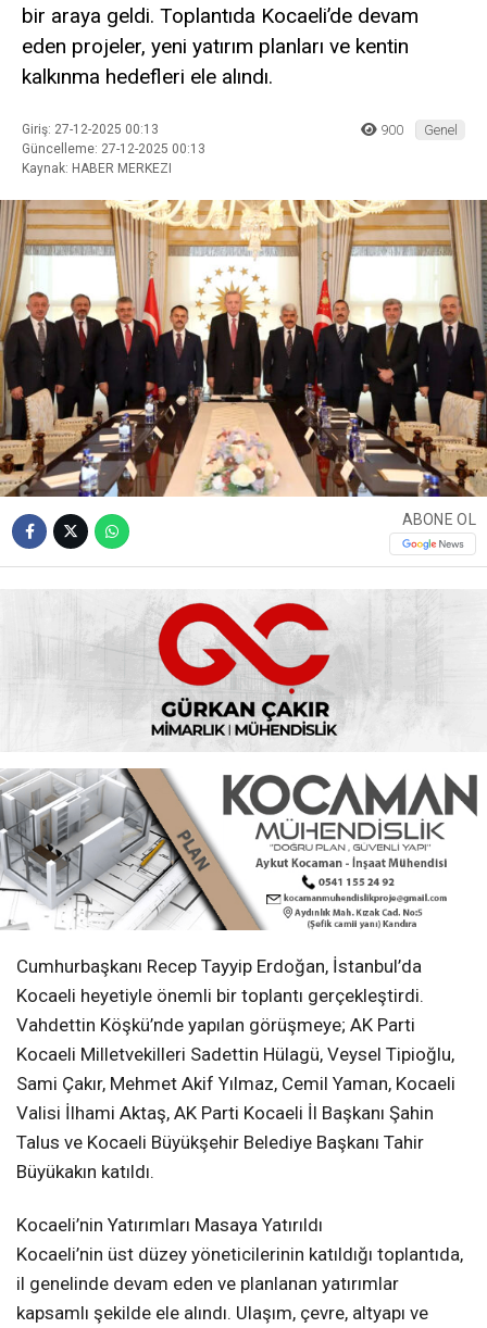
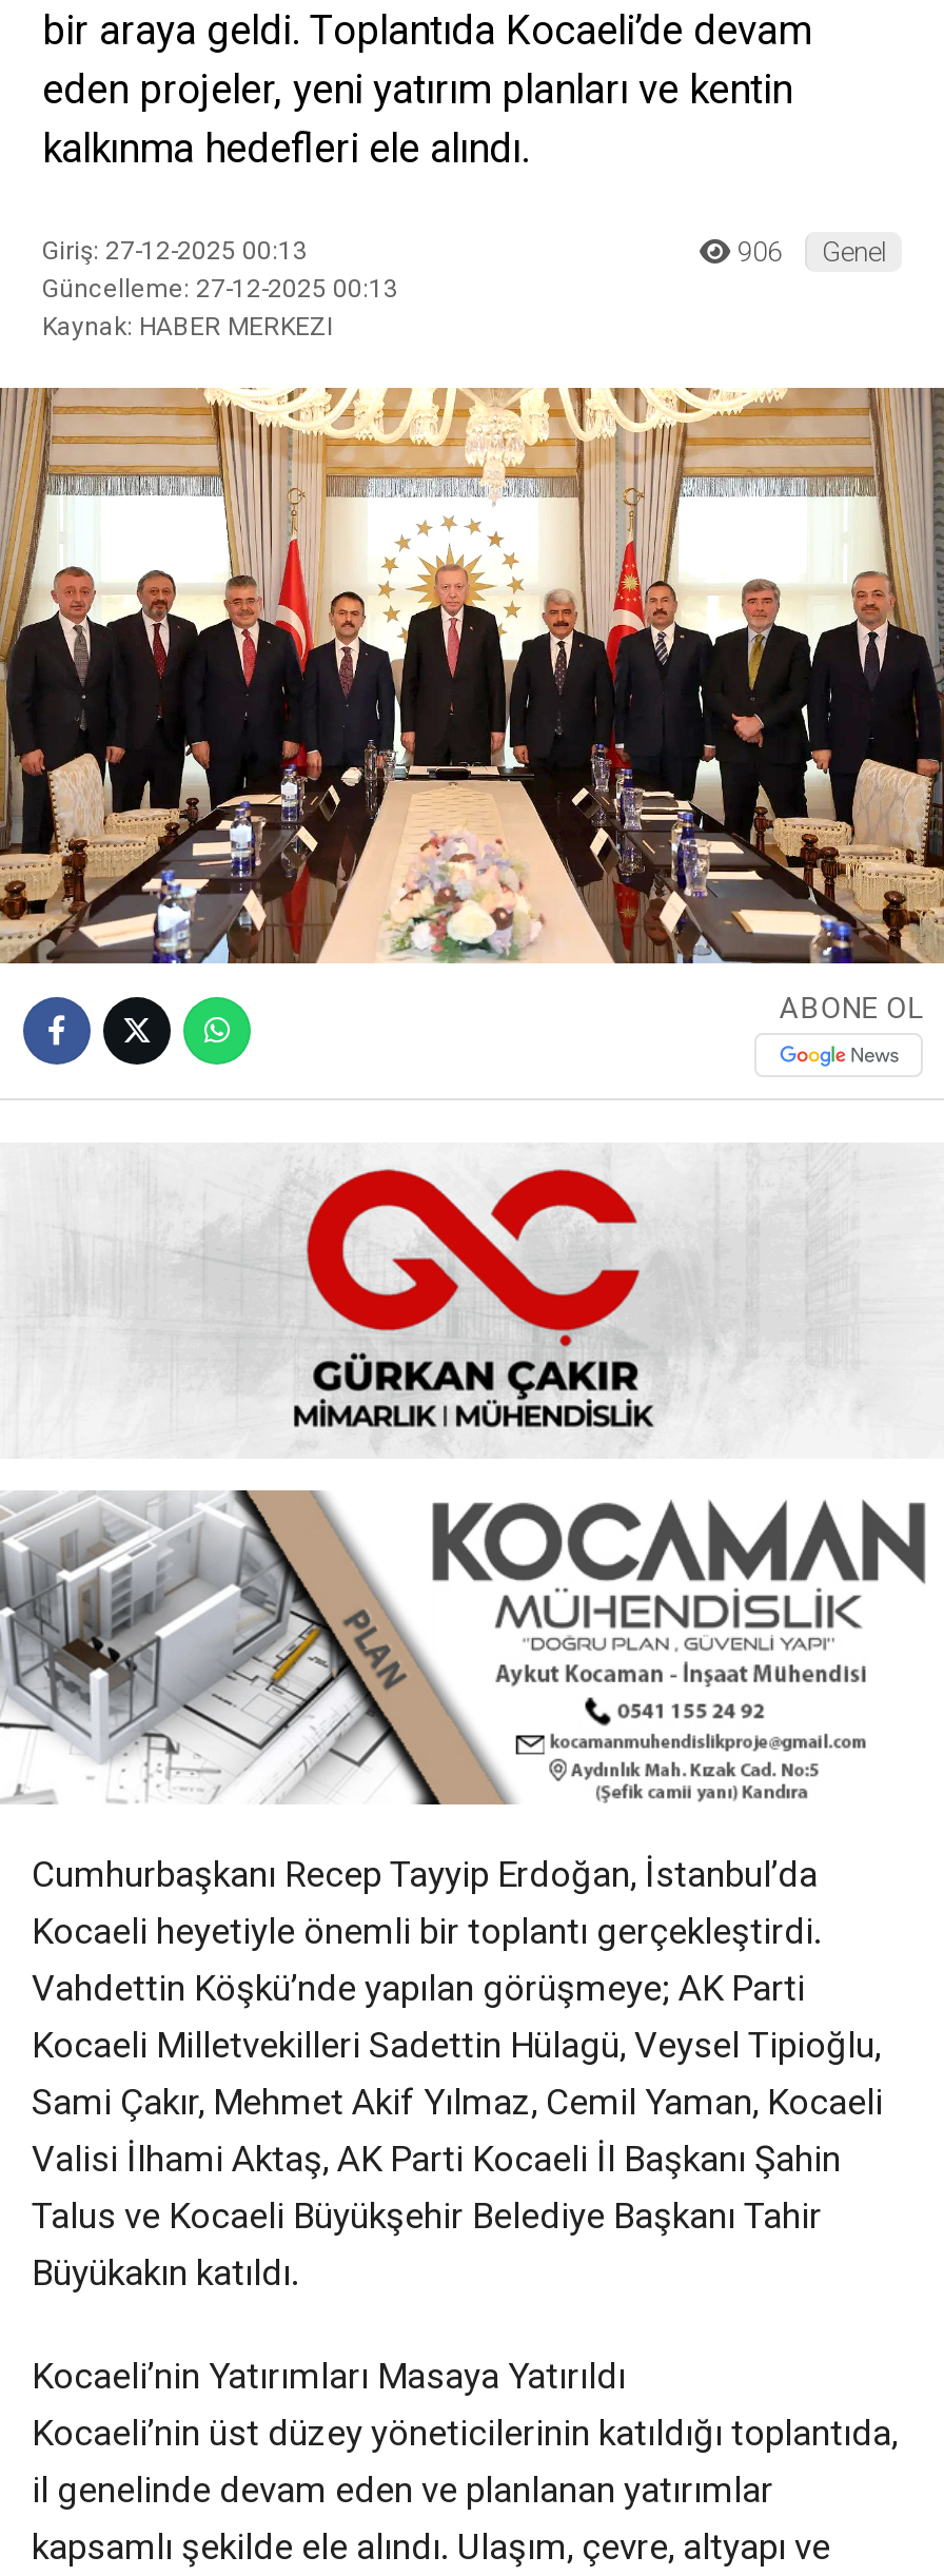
- 900 Genel
+ 906 Genel
